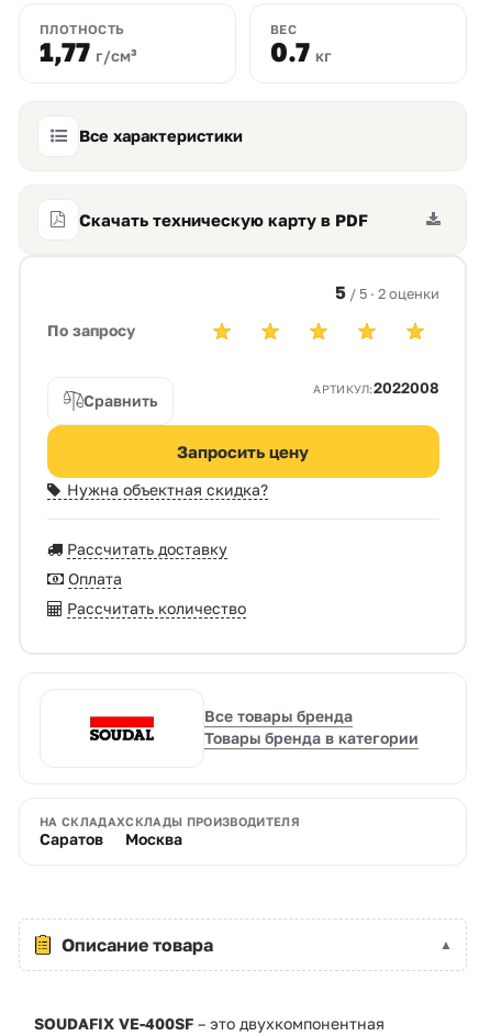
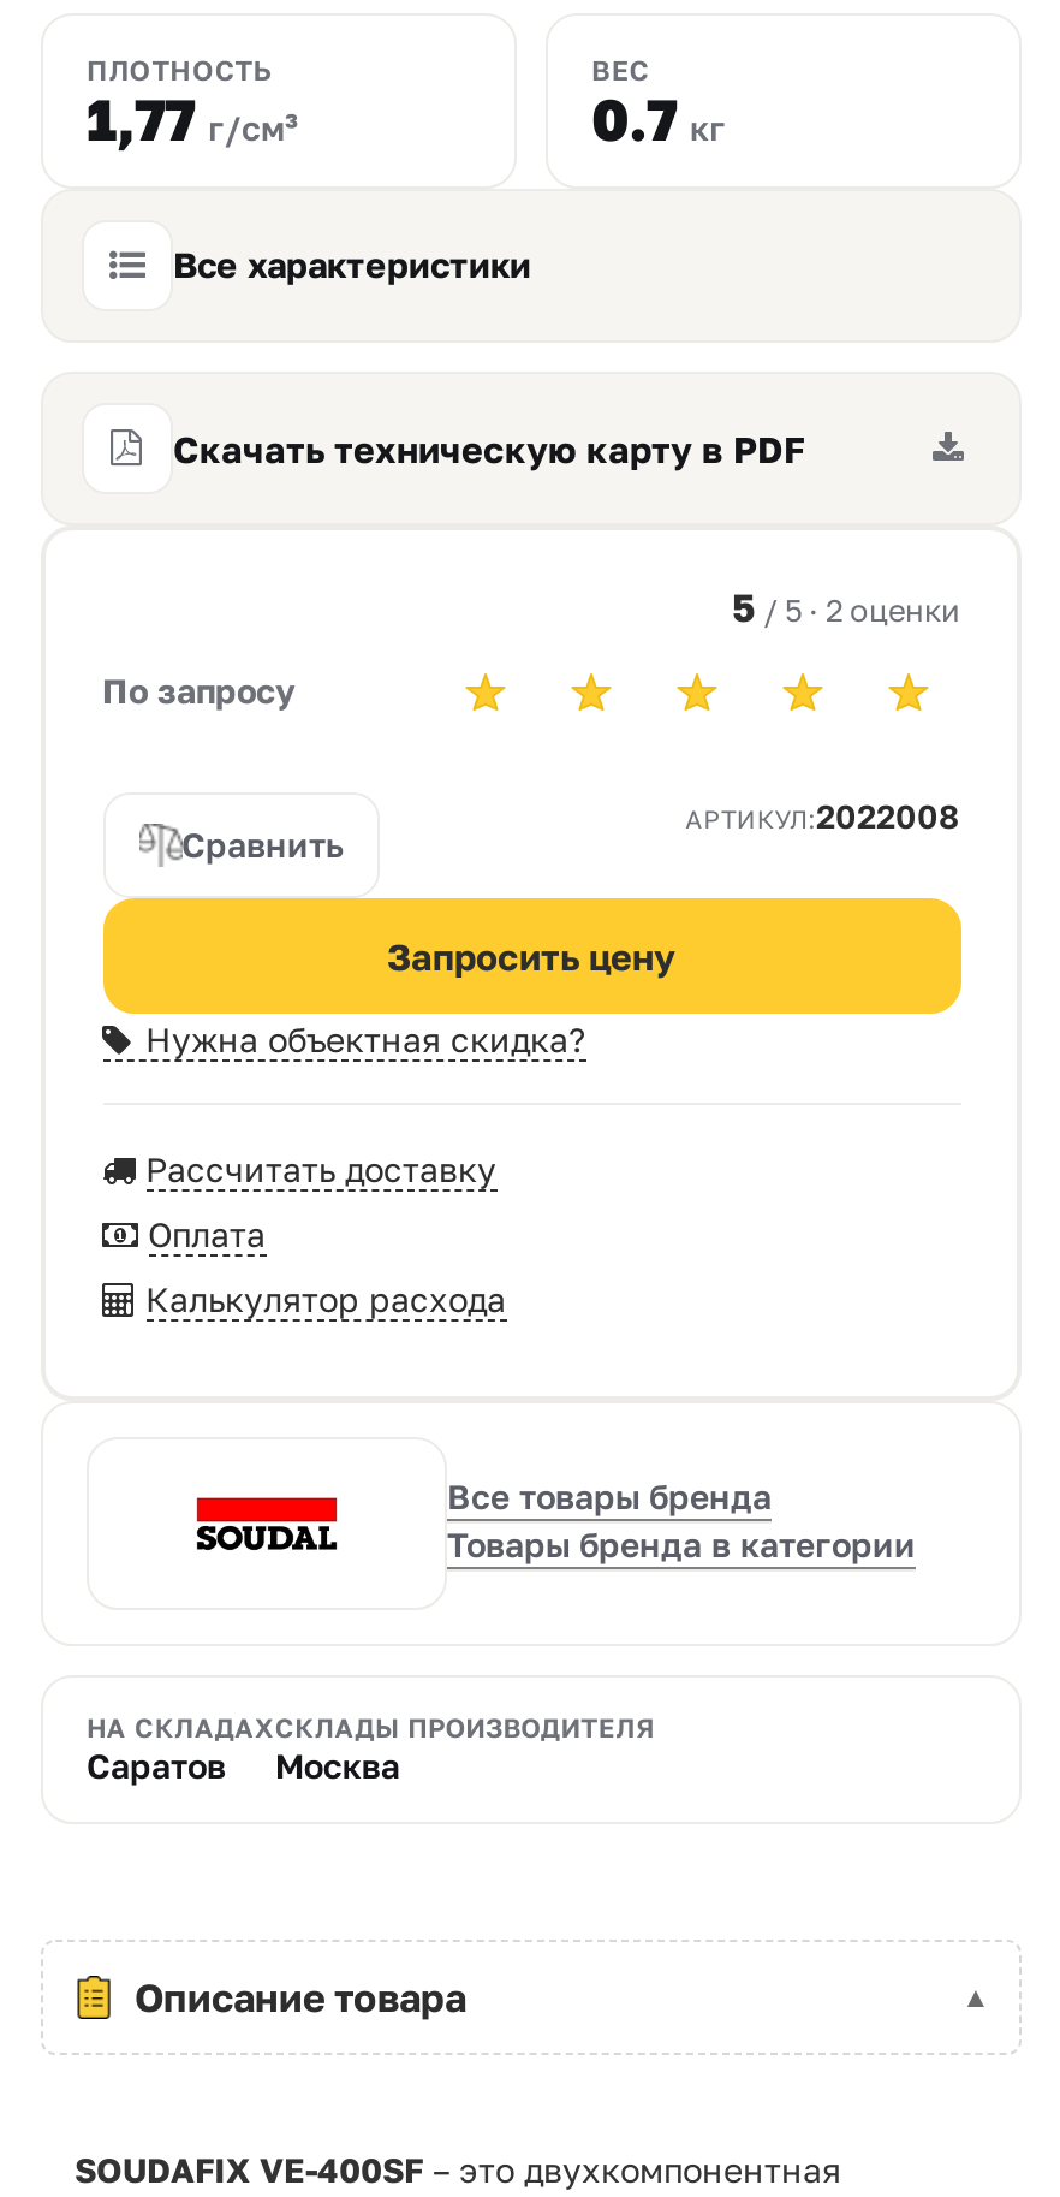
- Рассчитать количество
+ Калькулятор расхода
